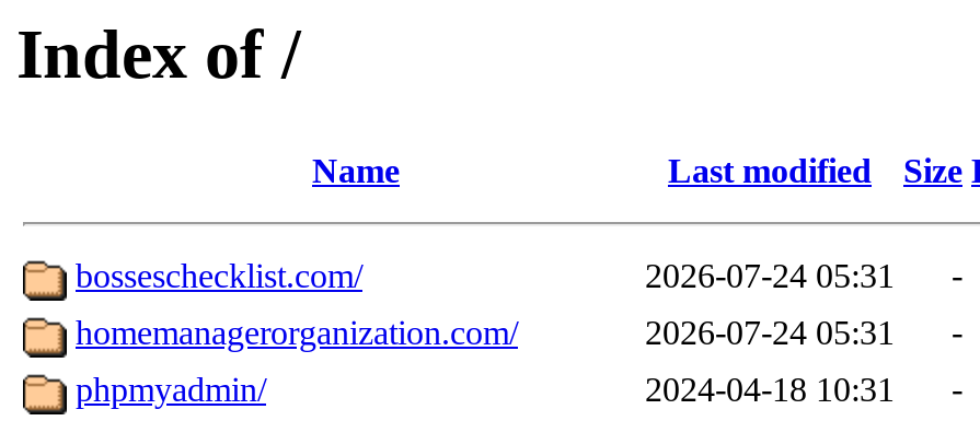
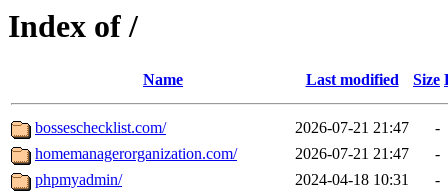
- 2026-07-24 05:31
+ 2026-07-21 21:47

- 2026-07-24 05:31
+ 2026-07-21 21:47
